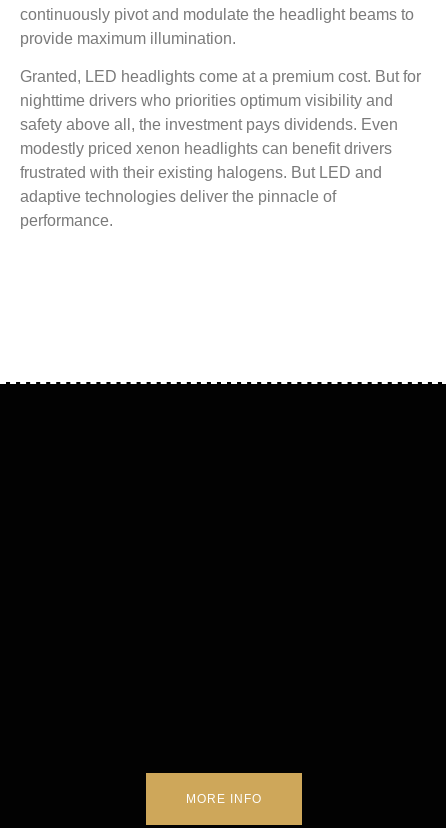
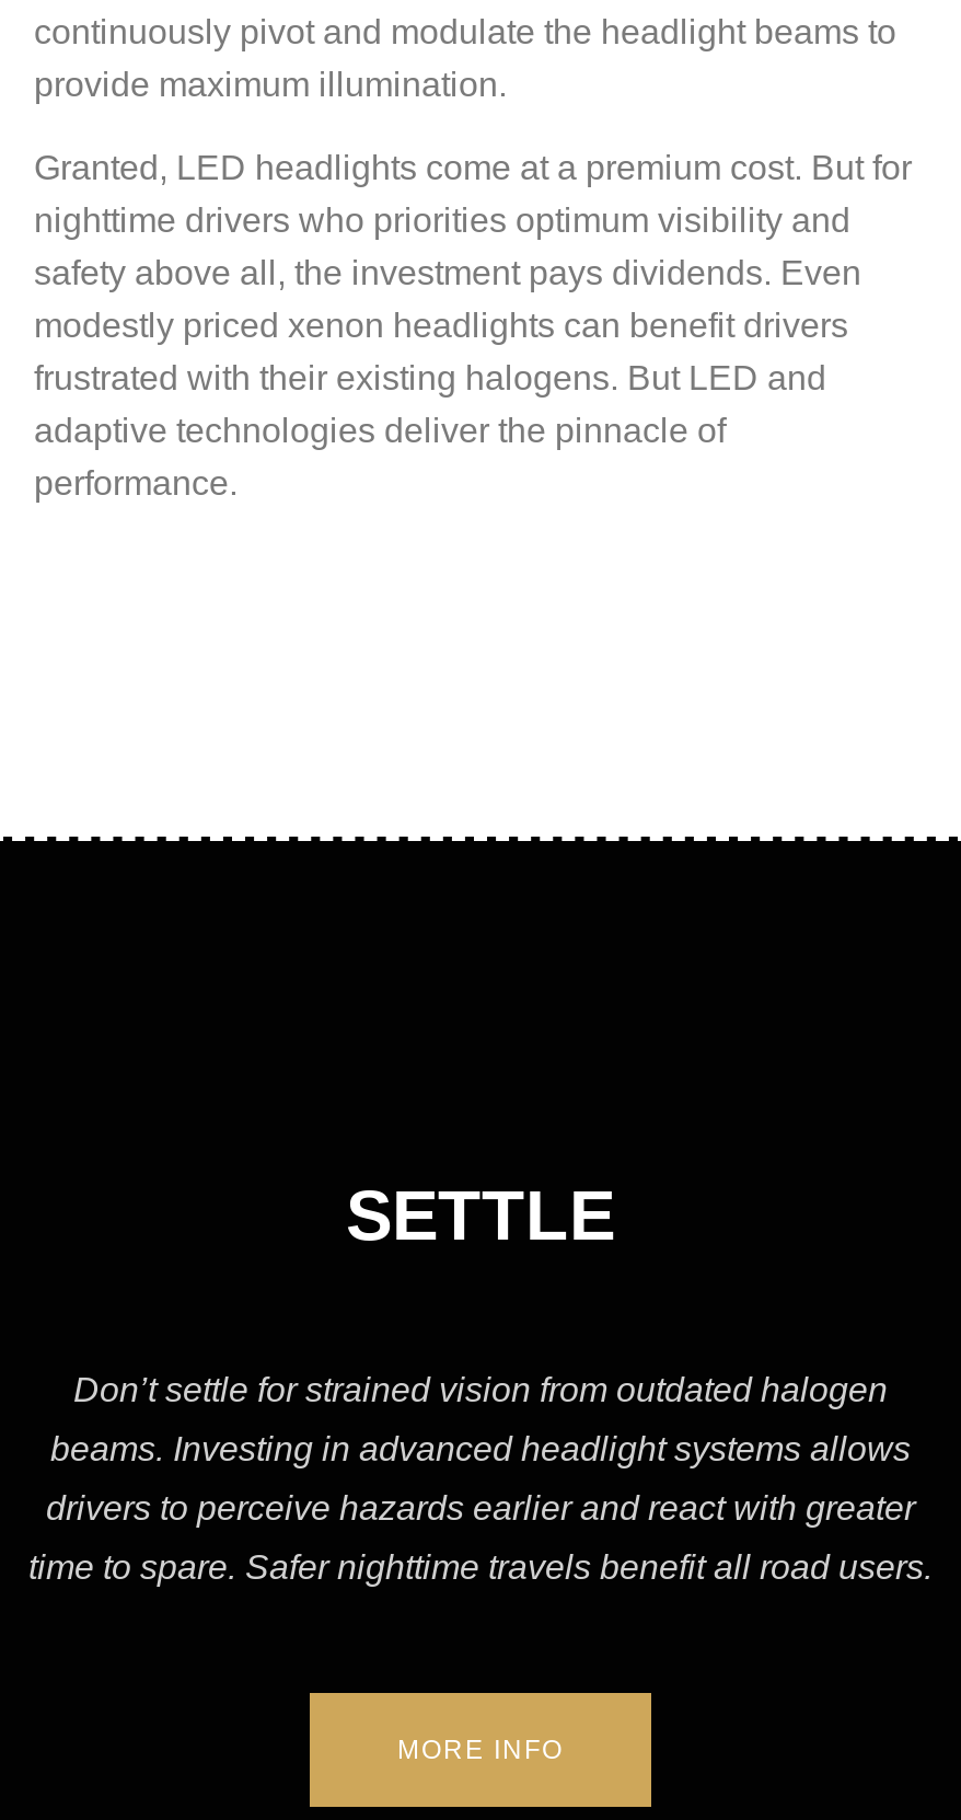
+ SETTLE
+ Don’t settle for strained vision from outdated halogen
+ beams. Investing in advanced headlight systems allows
+ drivers to perceive hazards earlier and react with greater
+ time to spare. Safer nighttime travels benefit all road users.
